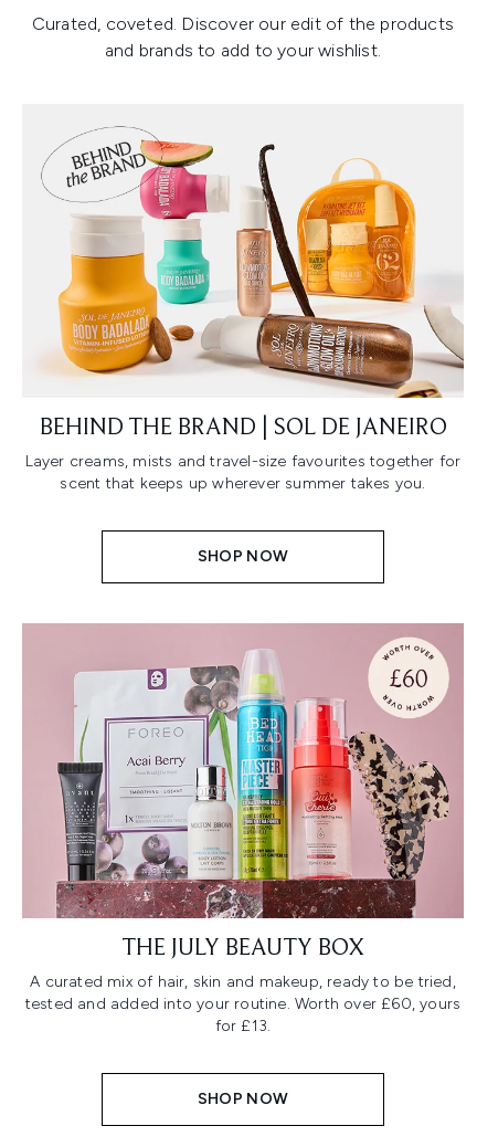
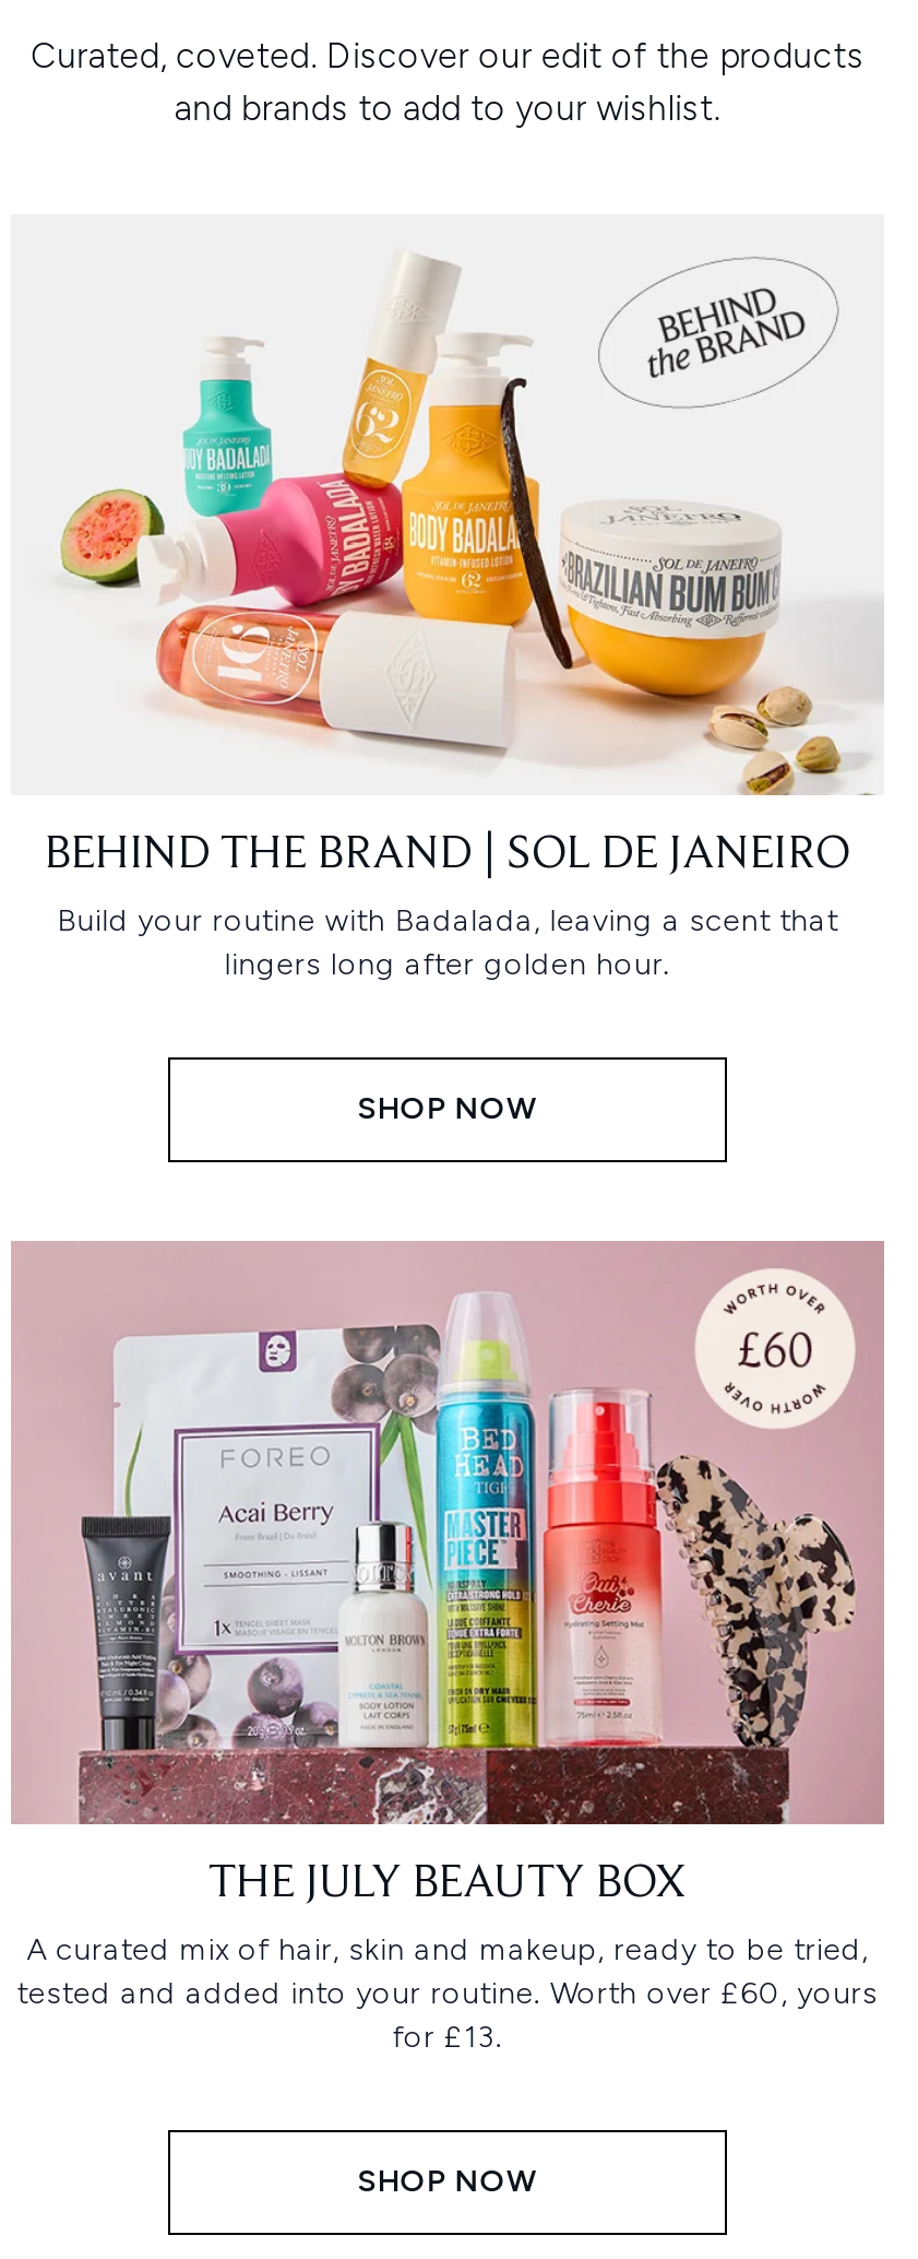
- [image]
+ [image]

- Layer creams, mists and travel-size favourites together for
- scent that keeps up wherever summer takes you.
+ Build your routine with Badalada, leaving a scent that
+ lingers long after golden hour.
